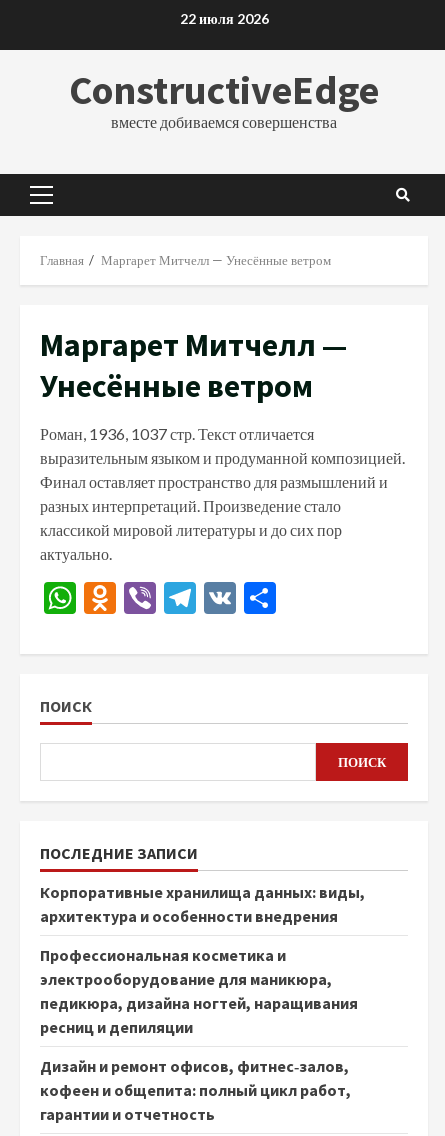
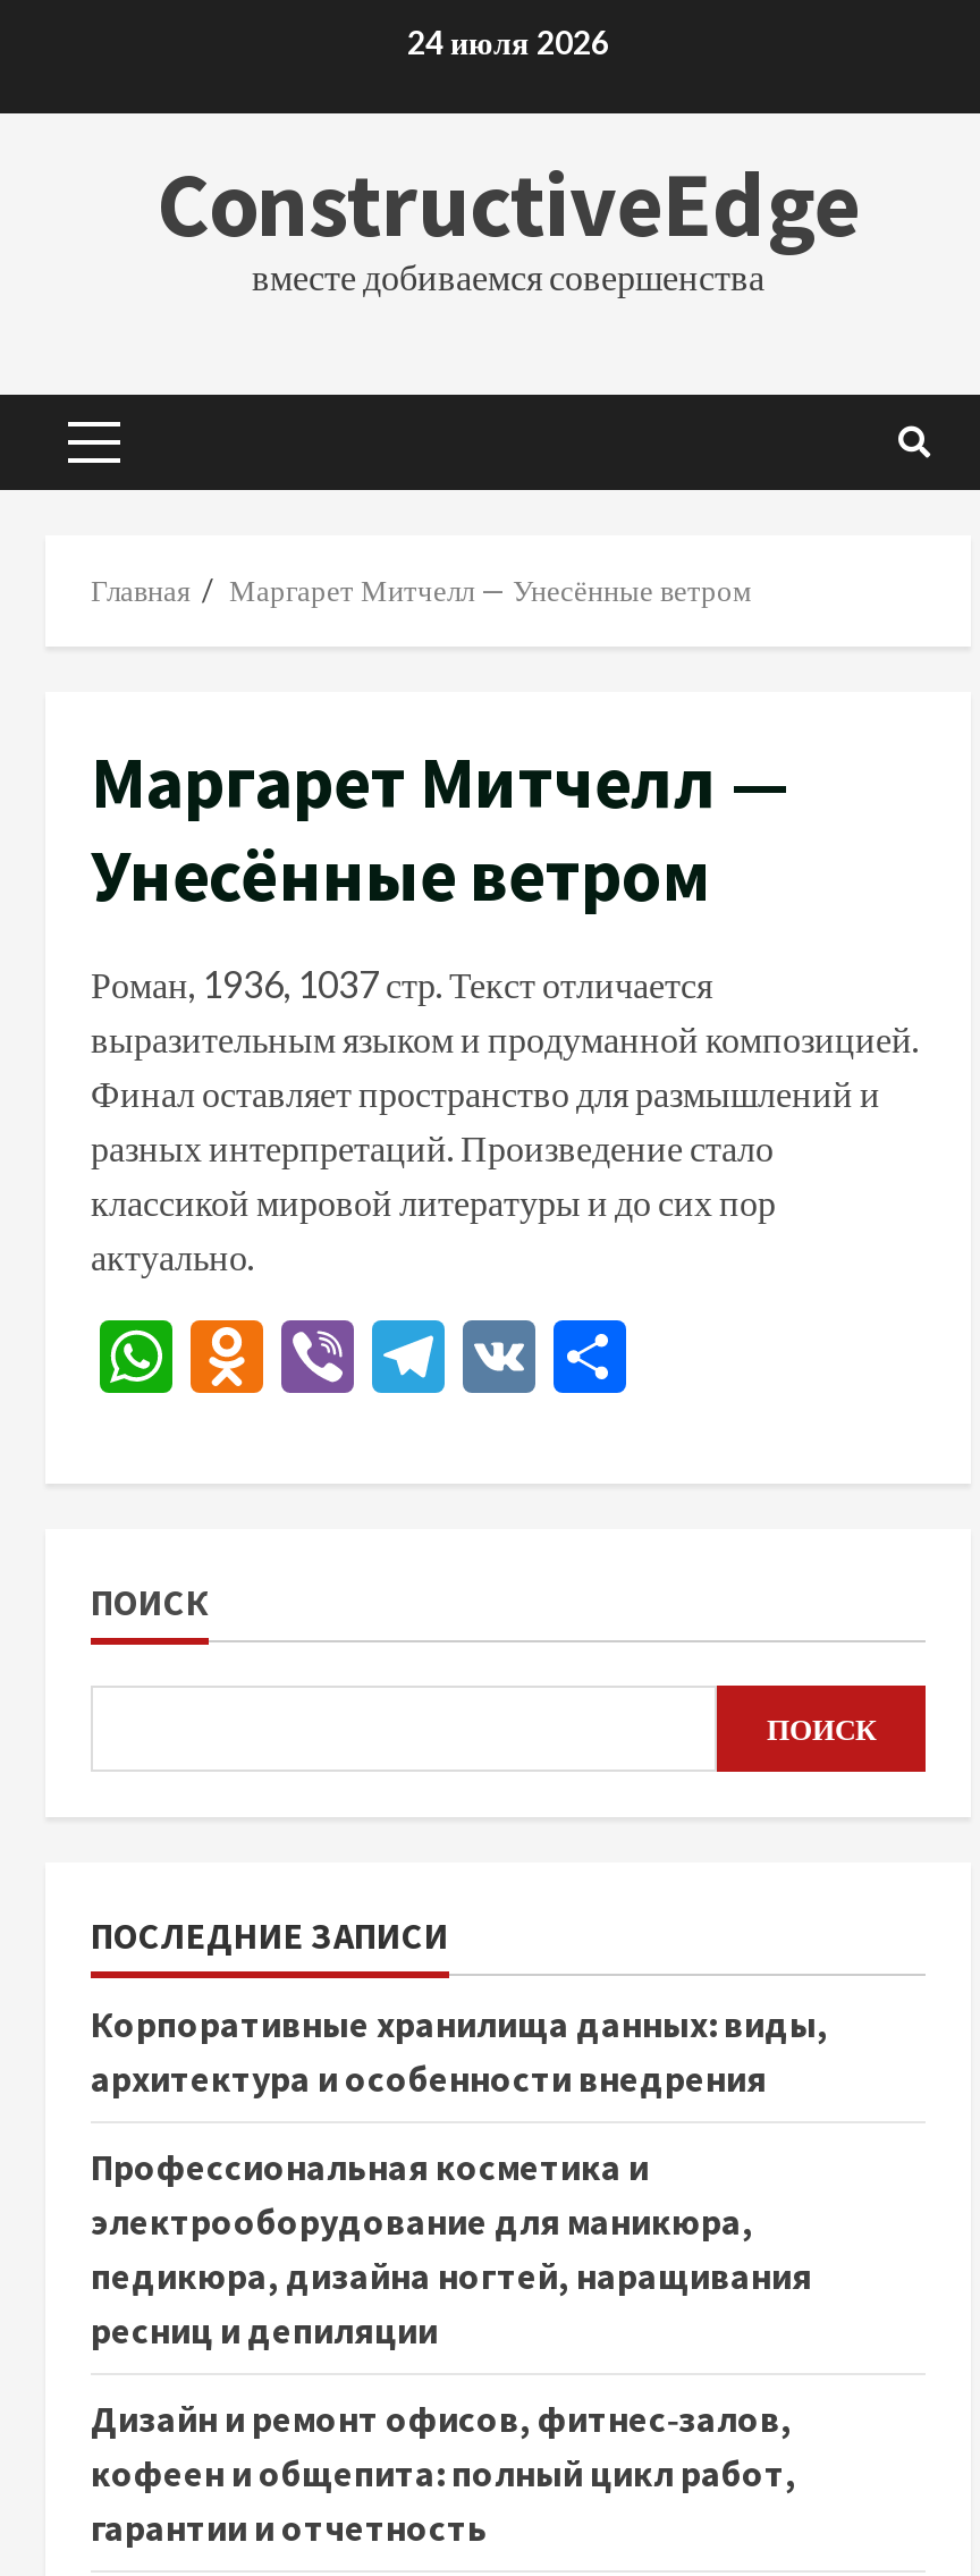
- 22 июля 2026
+ 24 июля 2026
